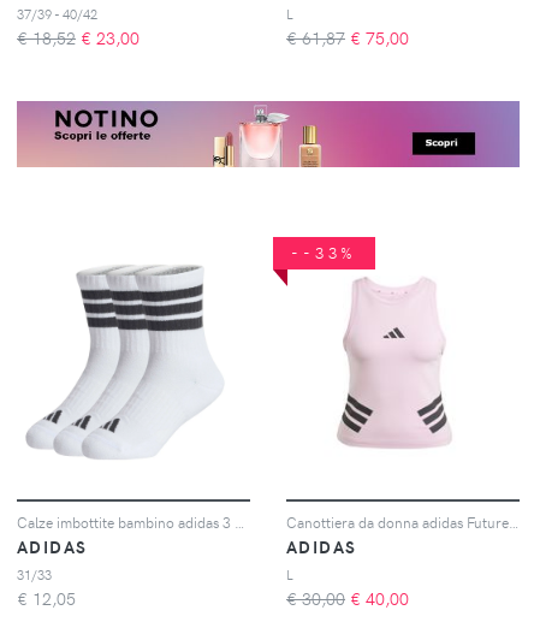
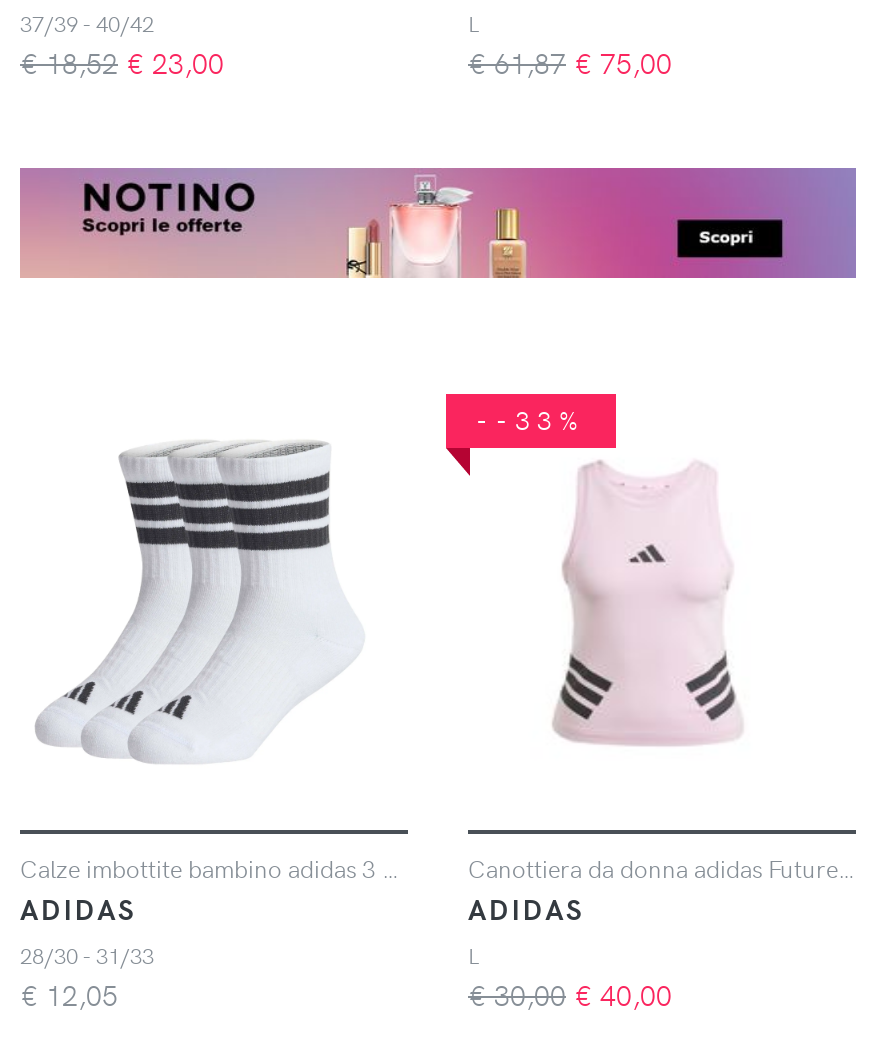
- 31/33
+ 28/30 - 31/33
